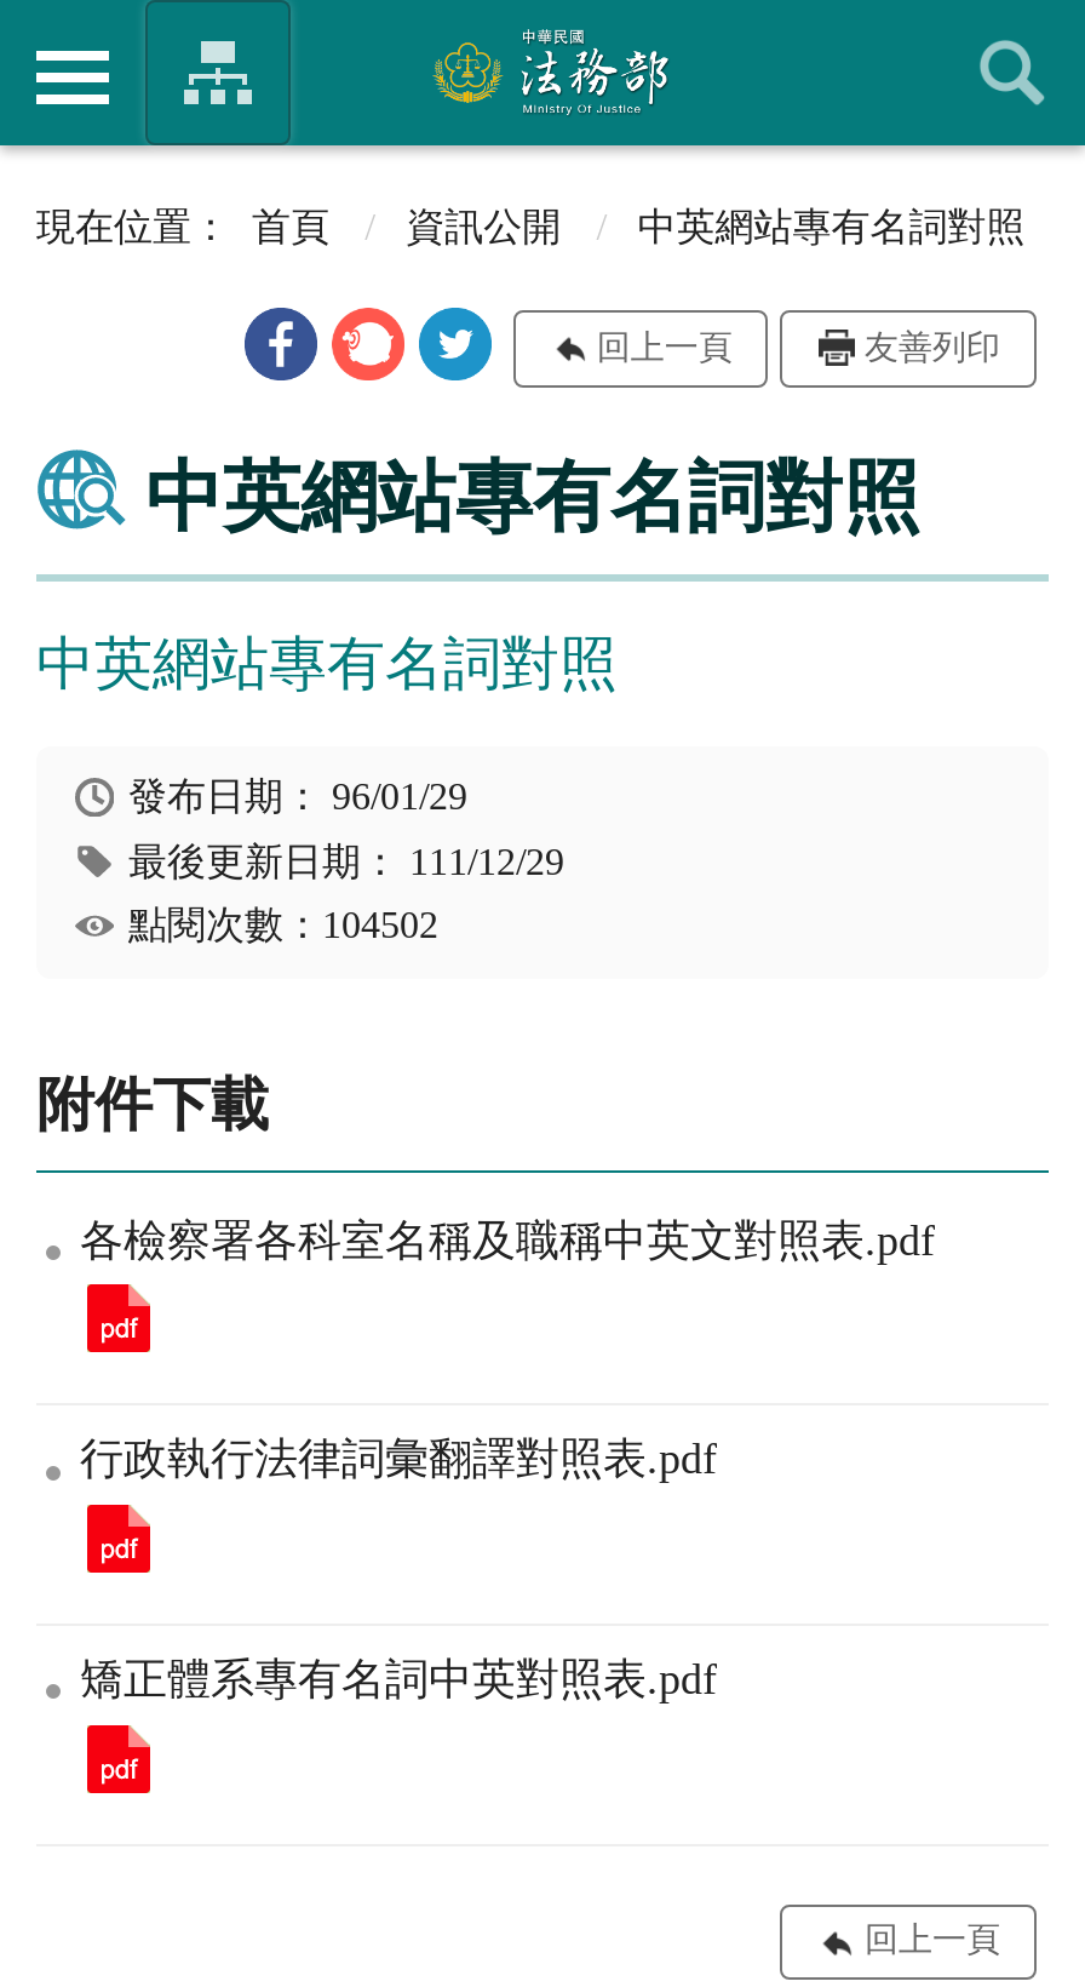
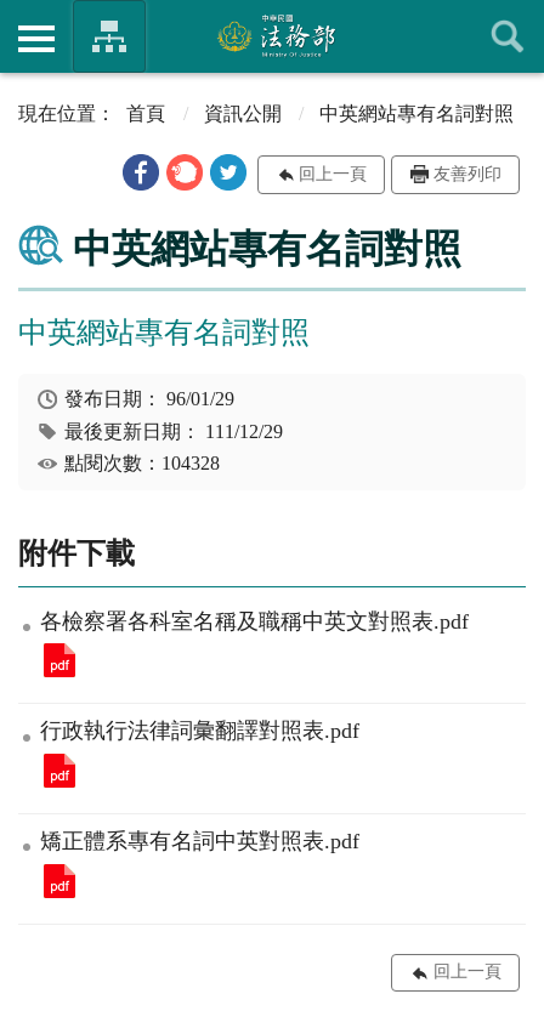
- 點閱次數：104502
+ 點閱次數：104328
